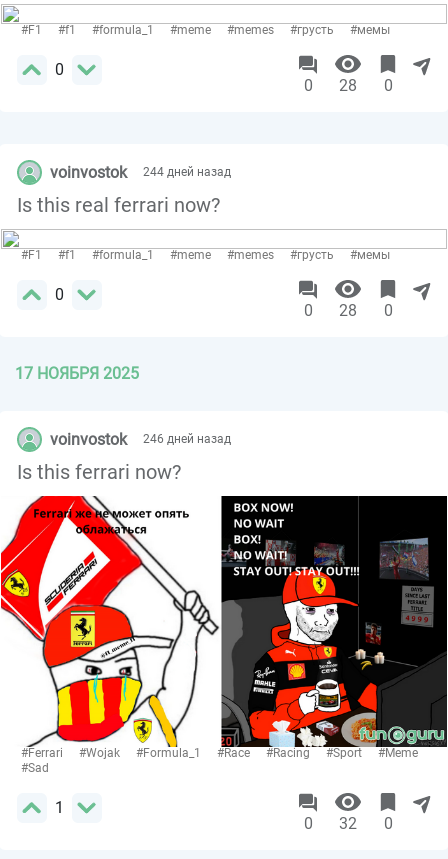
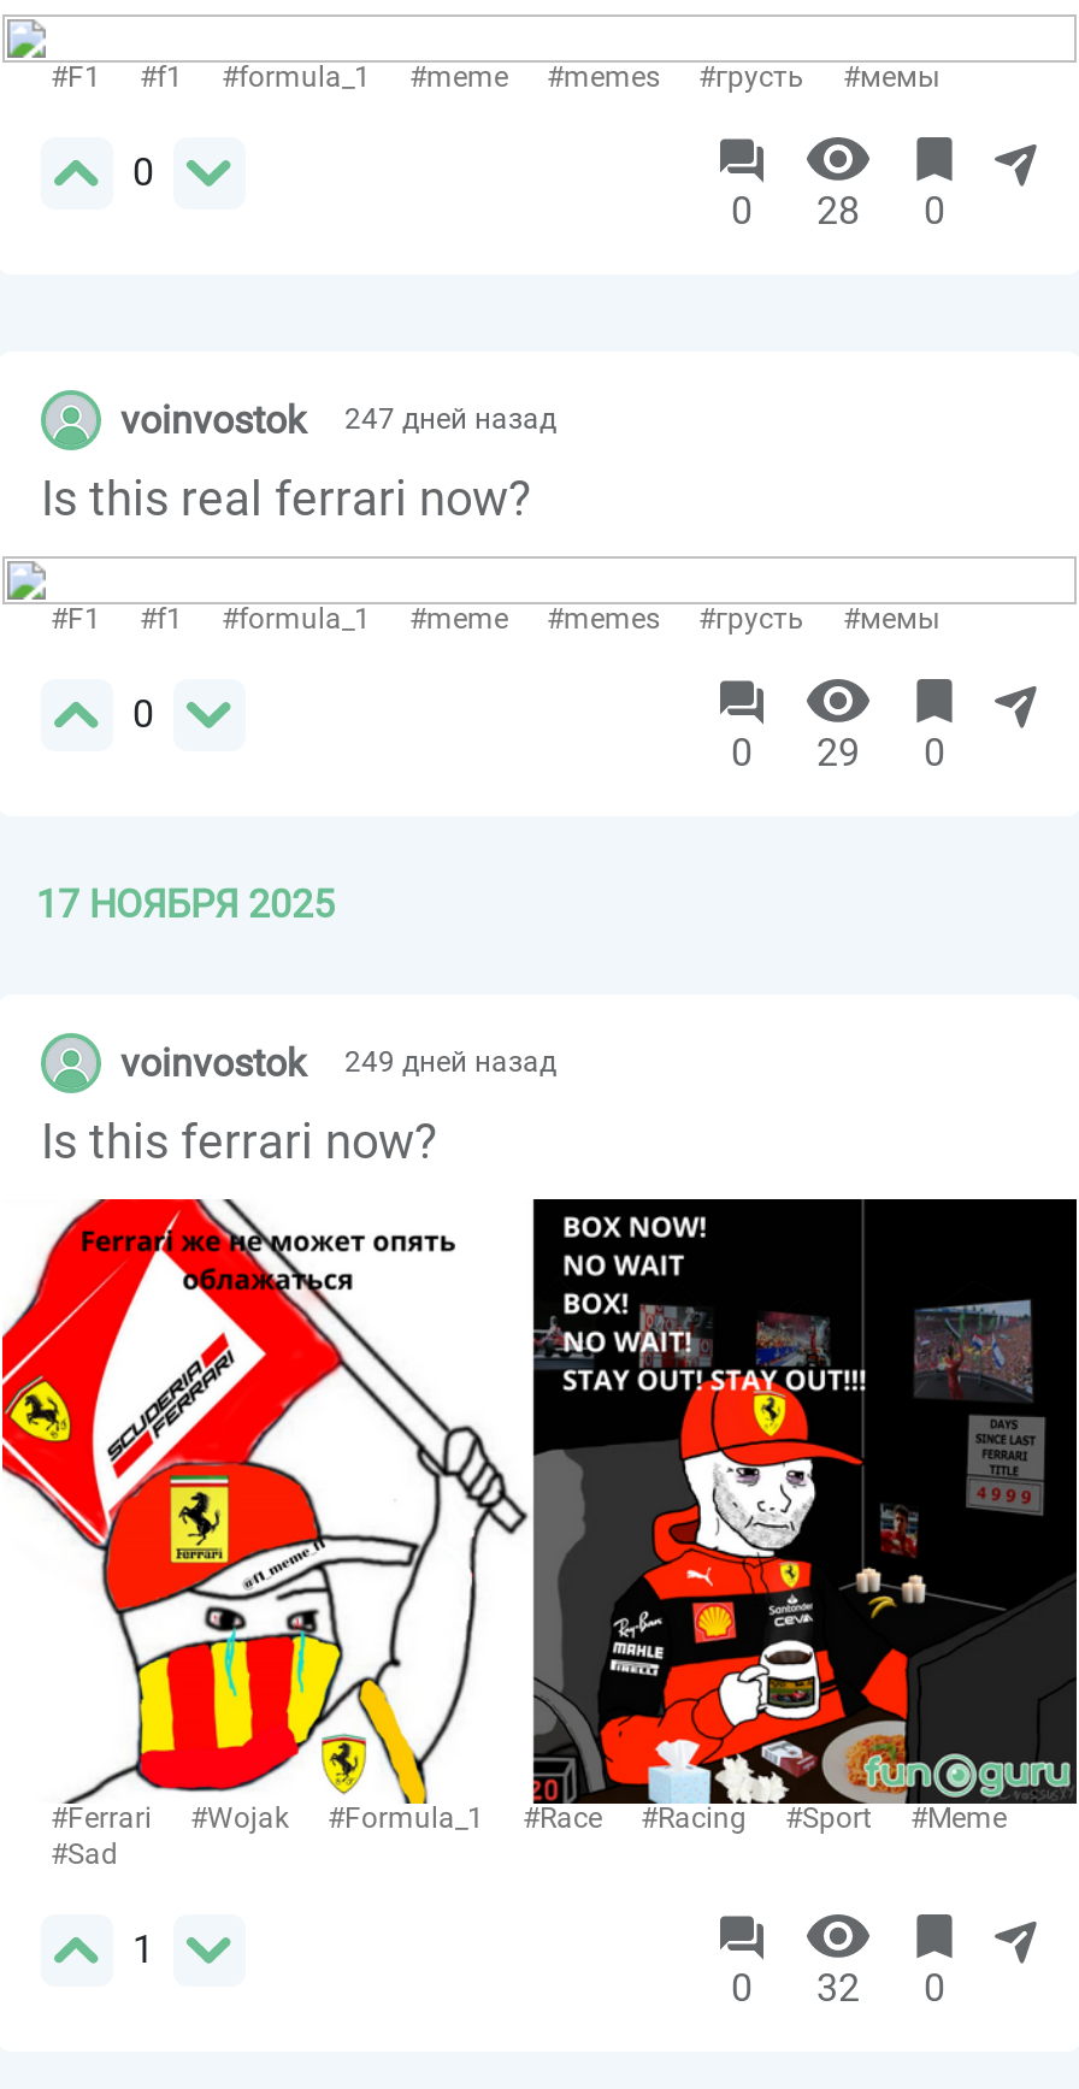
- voinvostok 244 дней назад
+ voinvostok 247 дней назад

- 0 28 0
+ 0 29 0

- voinvostok 246 дней назад
+ voinvostok 249 дней назад
